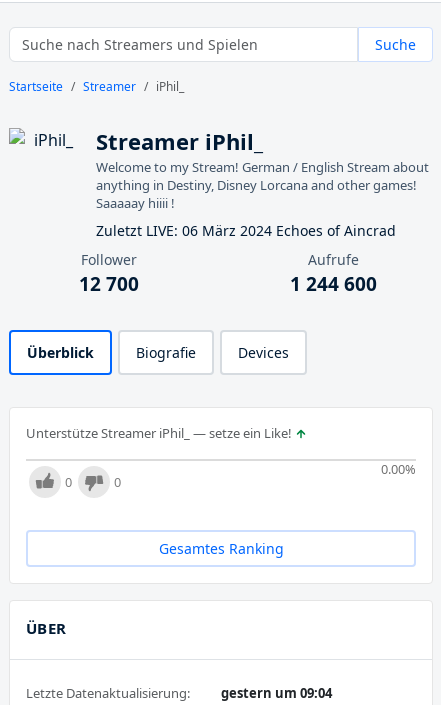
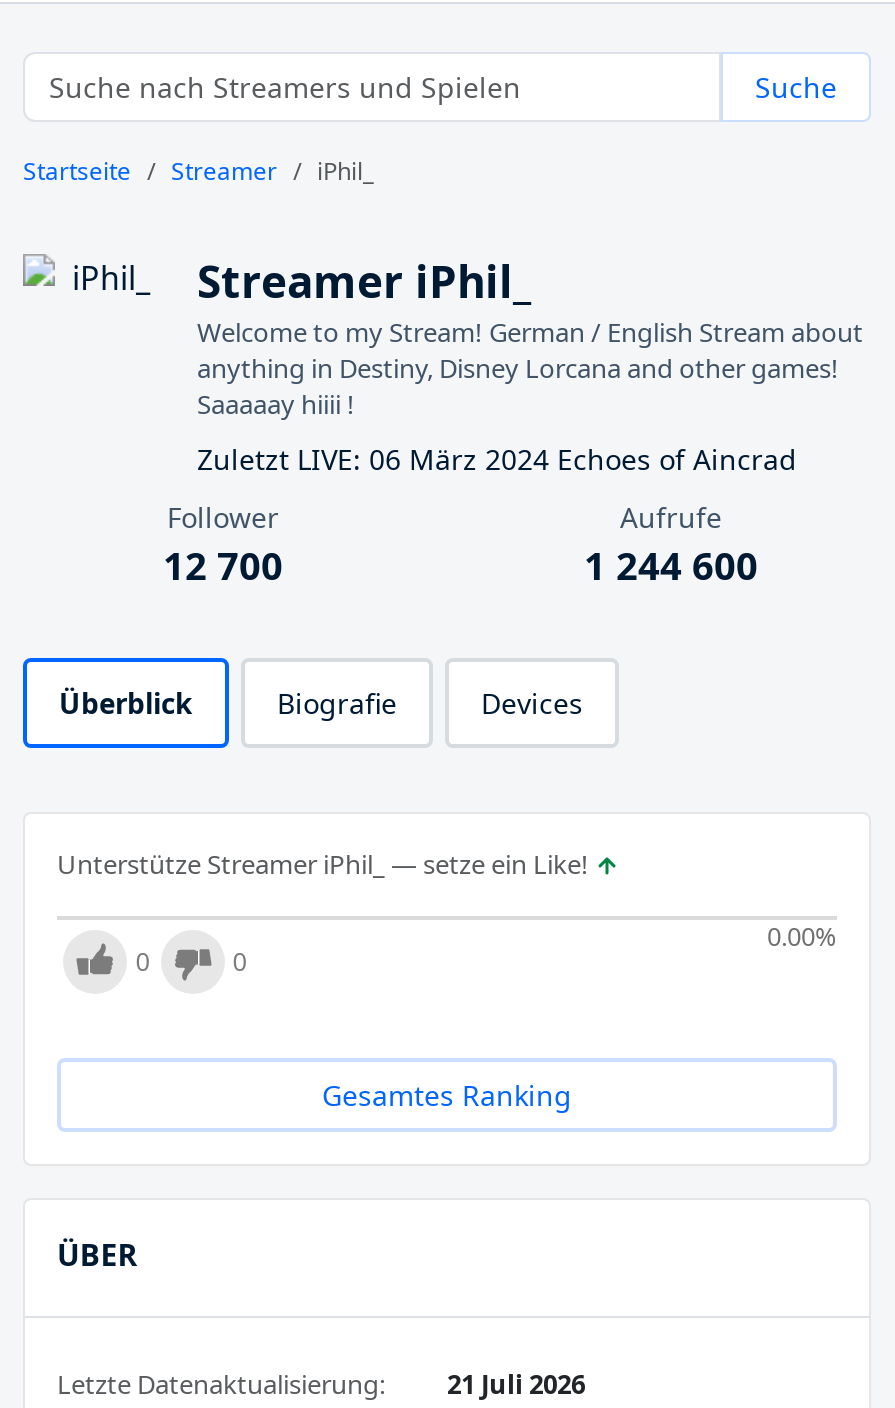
- Letzte Datenaktualisierung: gestern um 09:04
+ Letzte Datenaktualisierung: 21 Juli 2026
